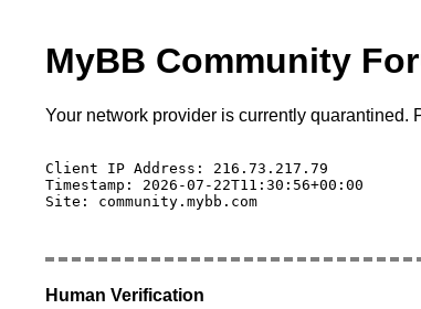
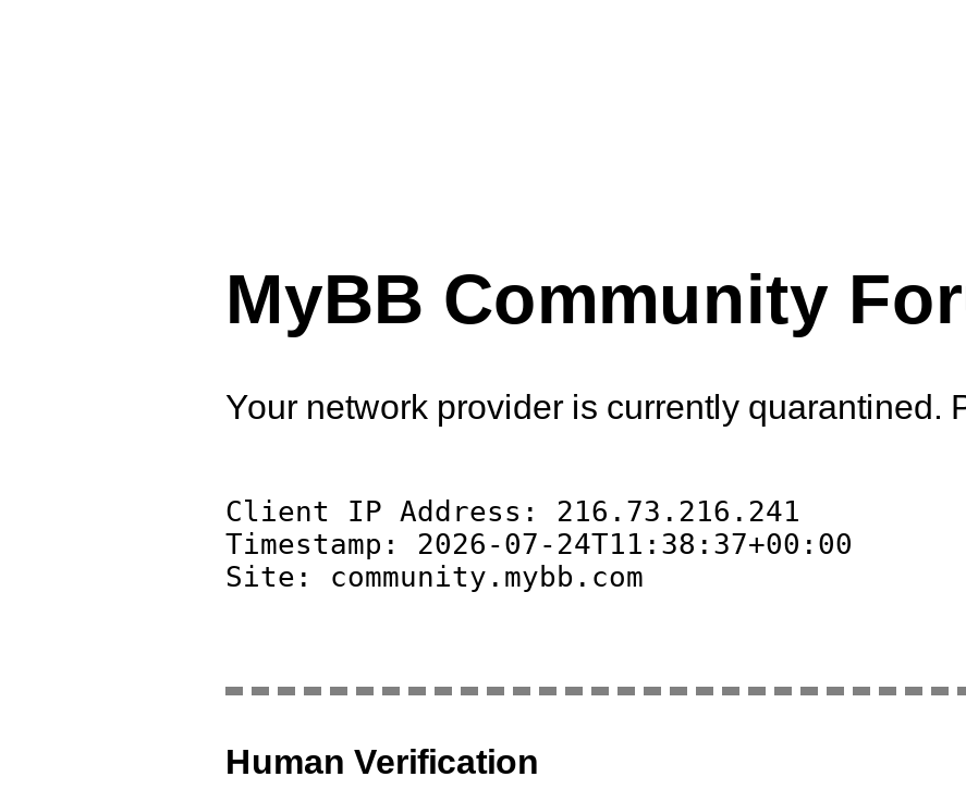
- Client IP Address: 216.73.217.79
+ Client IP Address: 216.73.216.241

- Timestamp: 2026-07-22T11:30:56+00:00
+ Timestamp: 2026-07-24T11:38:37+00:00
